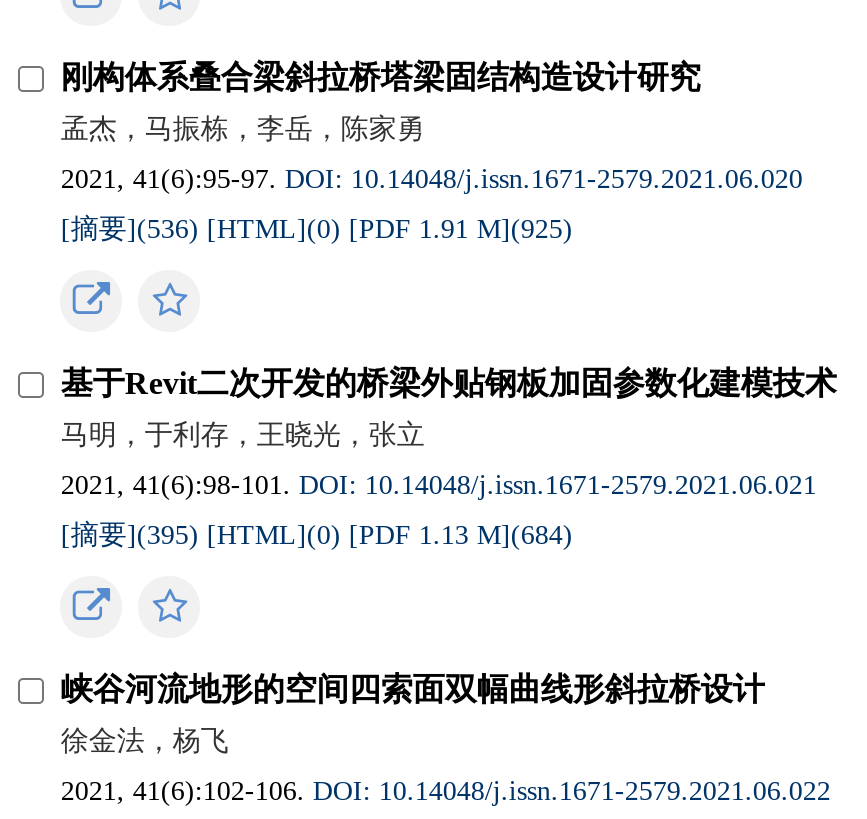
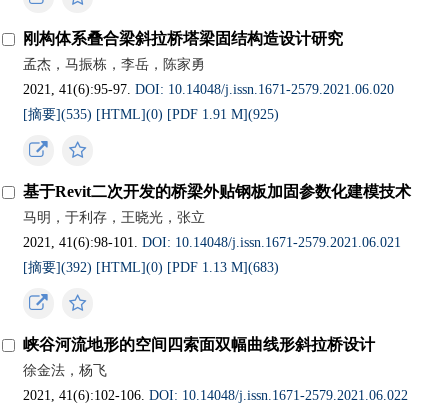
- [摘要](536) [HTML](0) [PDF 1.91 M](925)
+ [摘要](535) [HTML](0) [PDF 1.91 M](925)

- [摘要](395) [HTML](0) [PDF 1.13 M](684)
+ [摘要](392) [HTML](0) [PDF 1.13 M](683)
